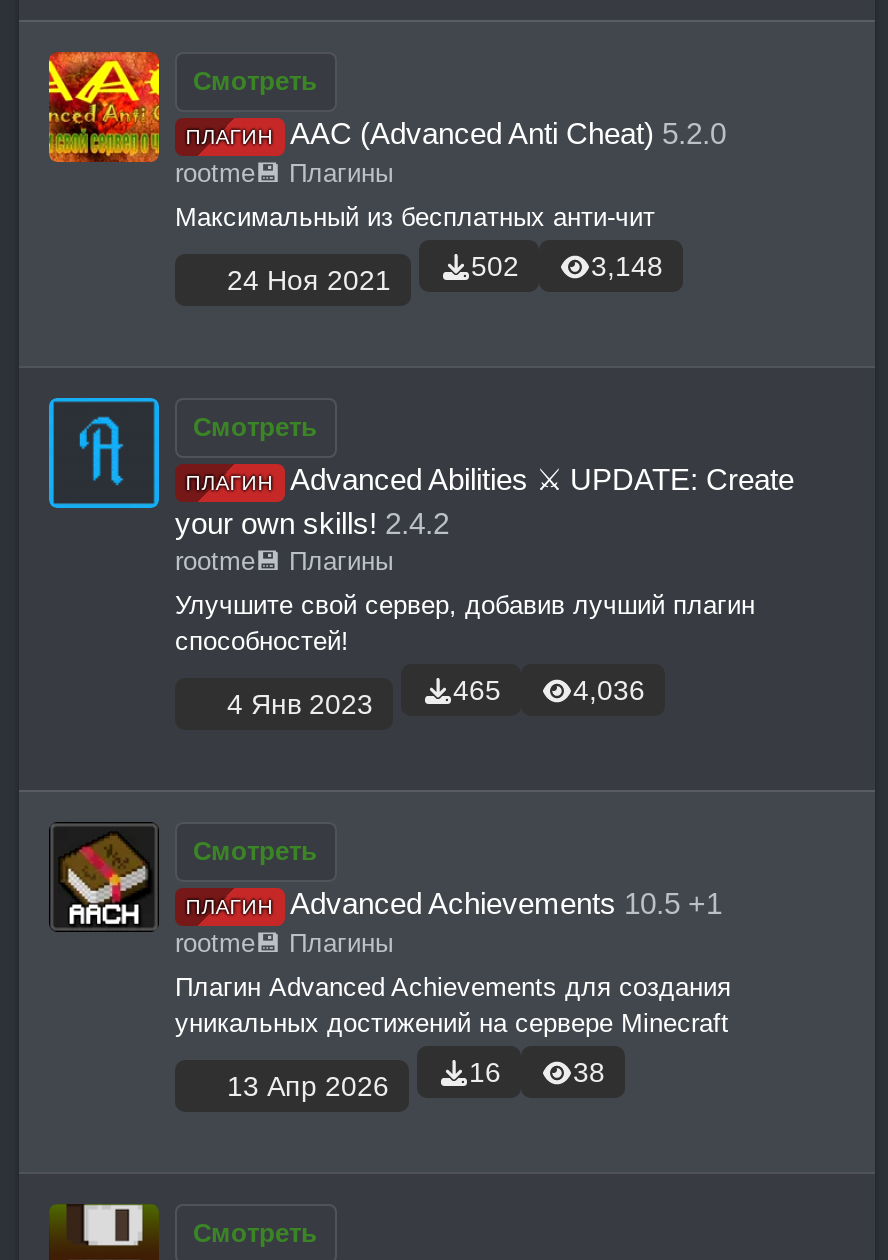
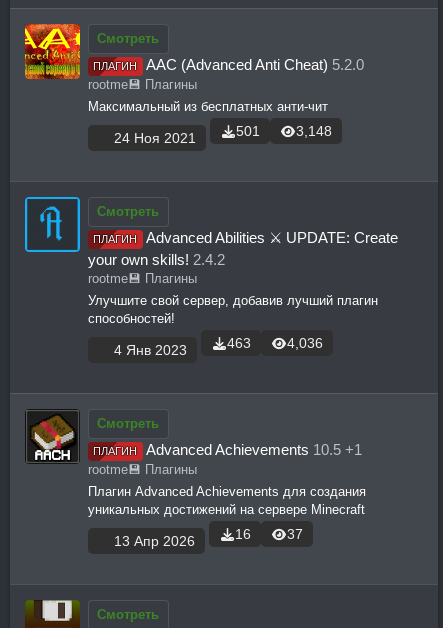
- 502
+ 501

- 465
+ 463

- 38
+ 37
